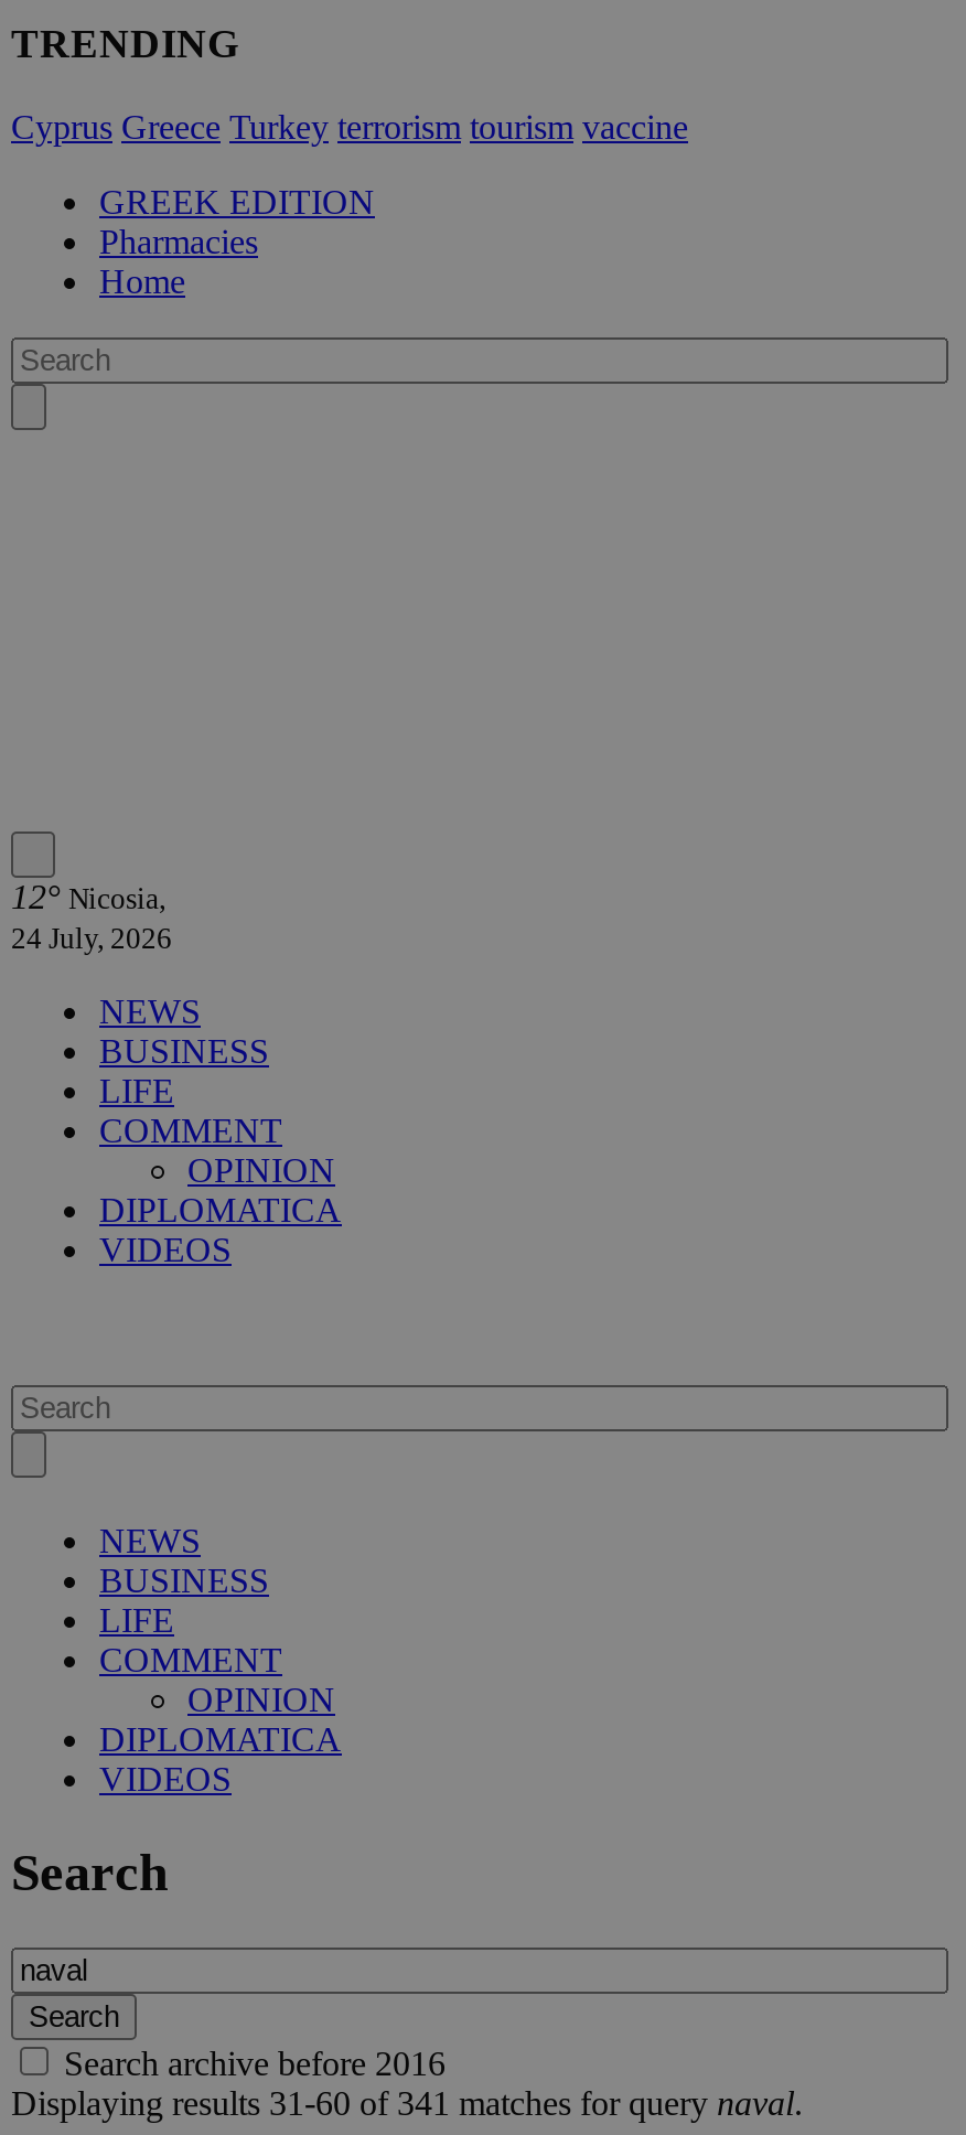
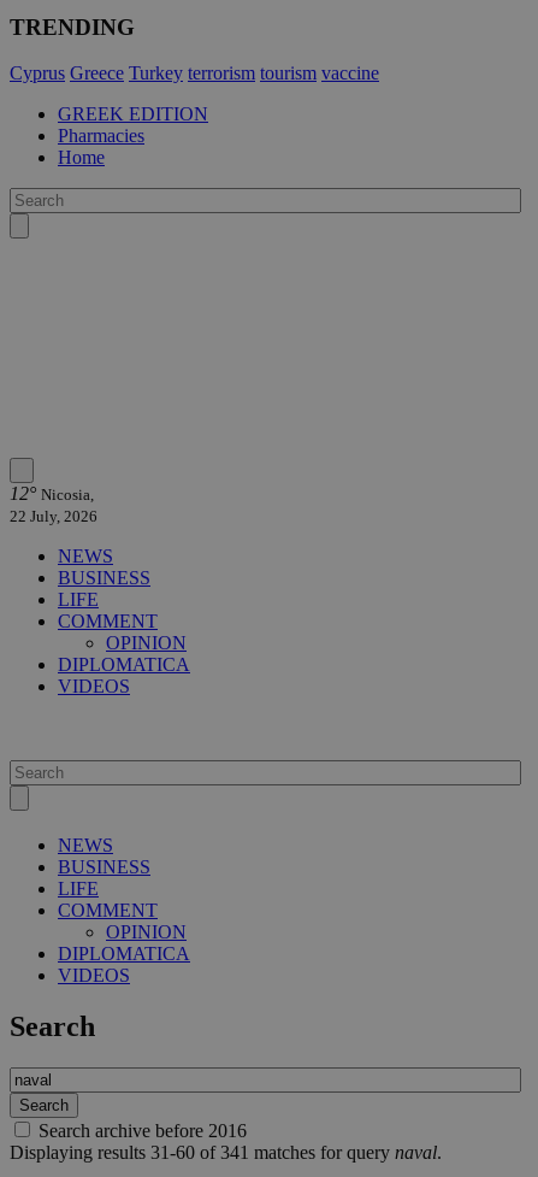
- 24 July, 2026
+ 22 July, 2026
